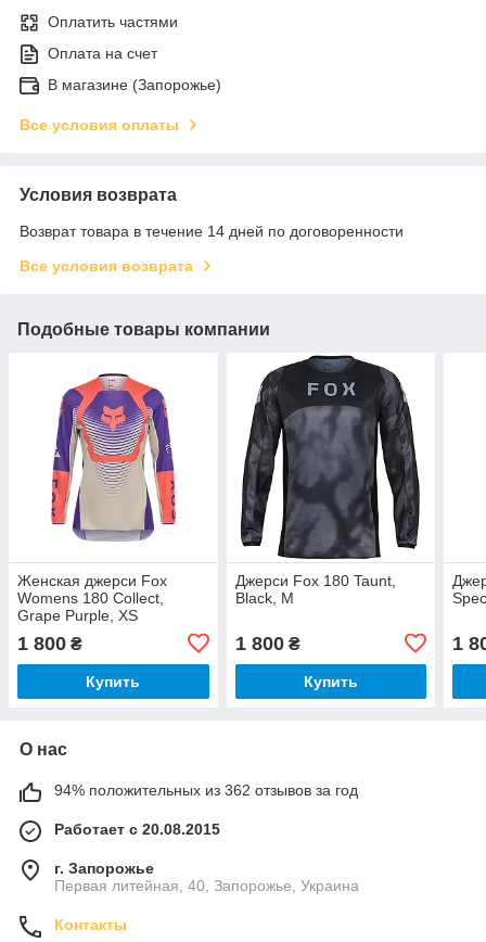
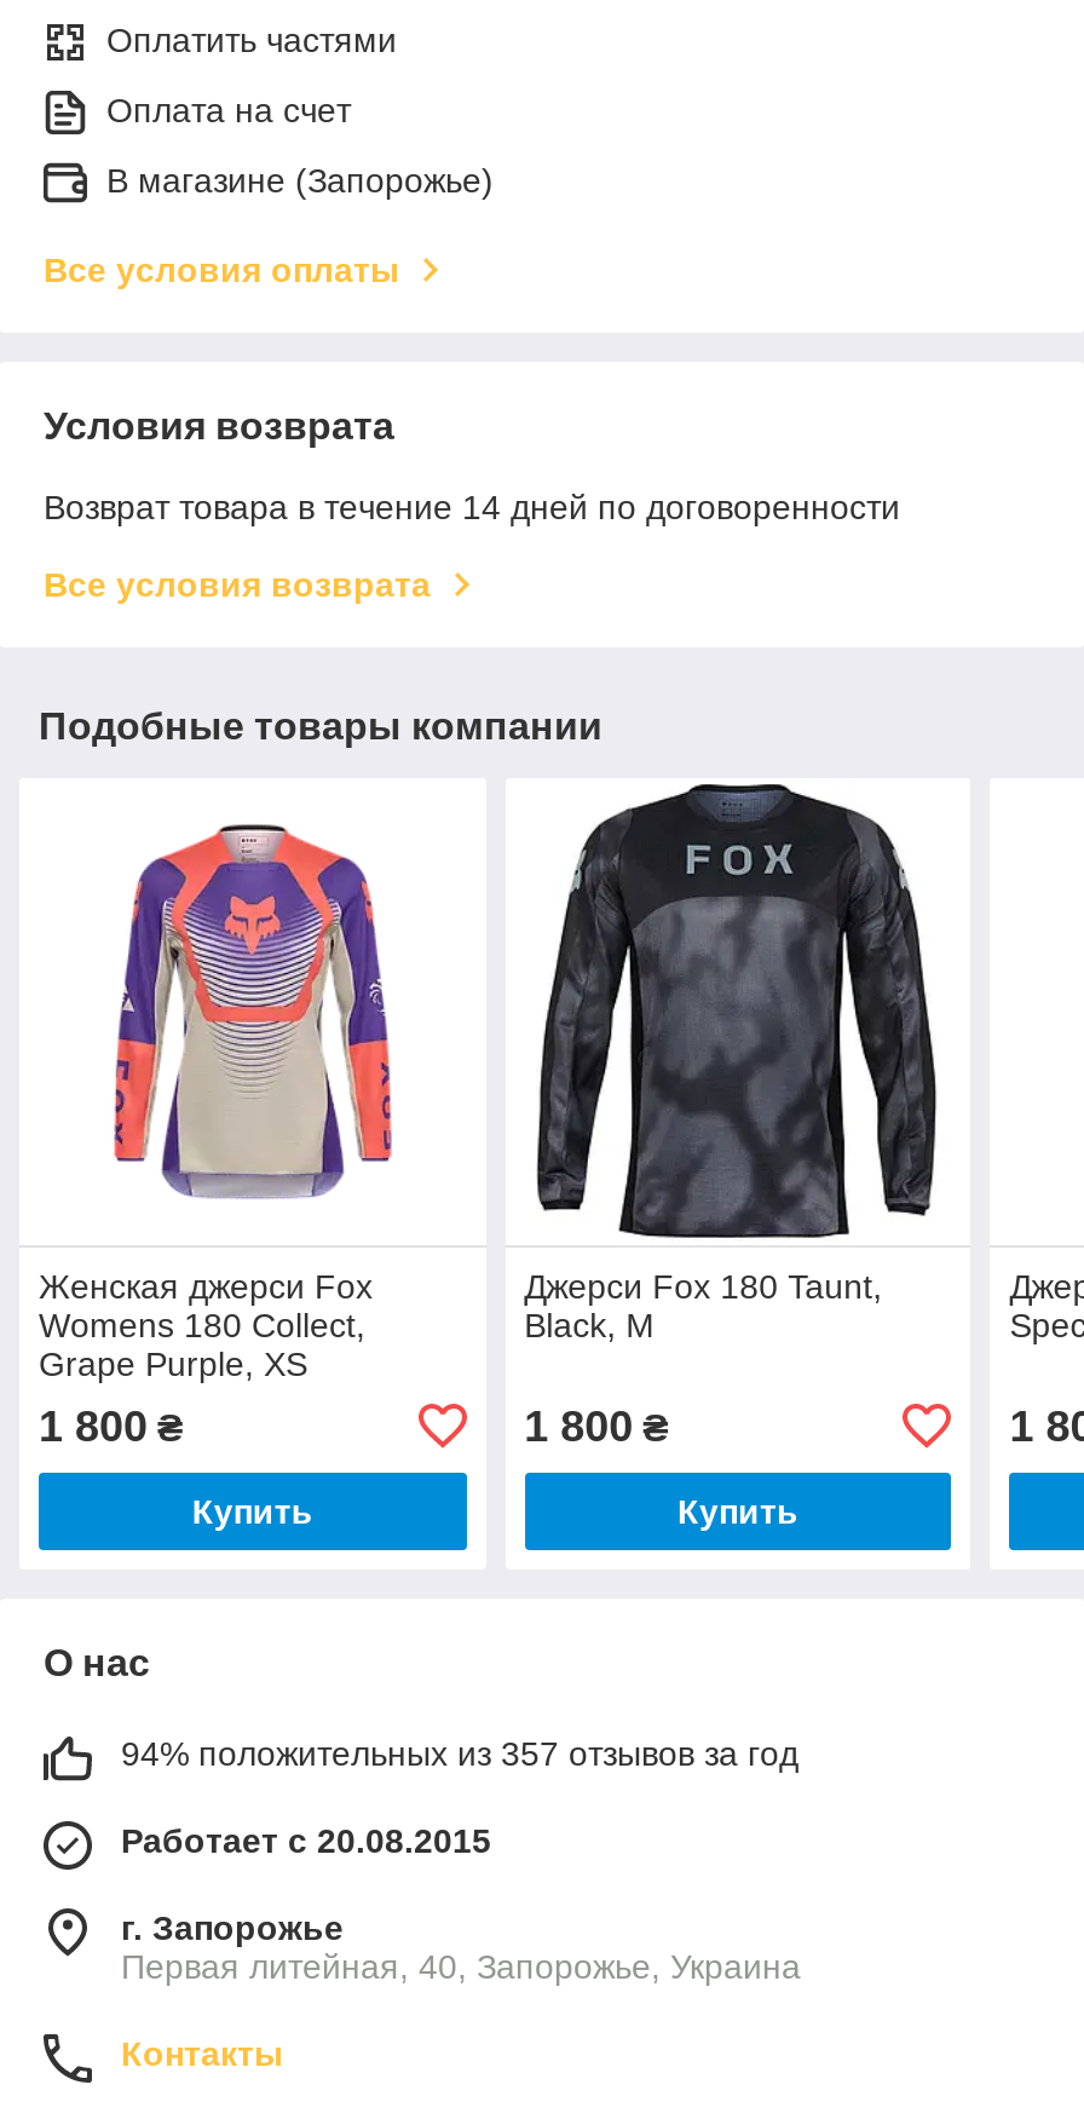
- 94% положительных из 362 отзывов за год
+ 94% положительных из 357 отзывов за год
